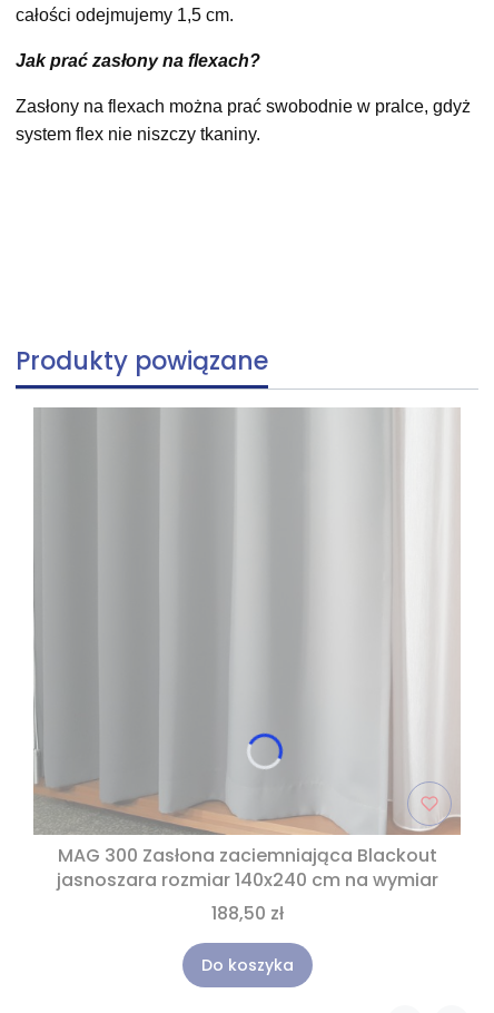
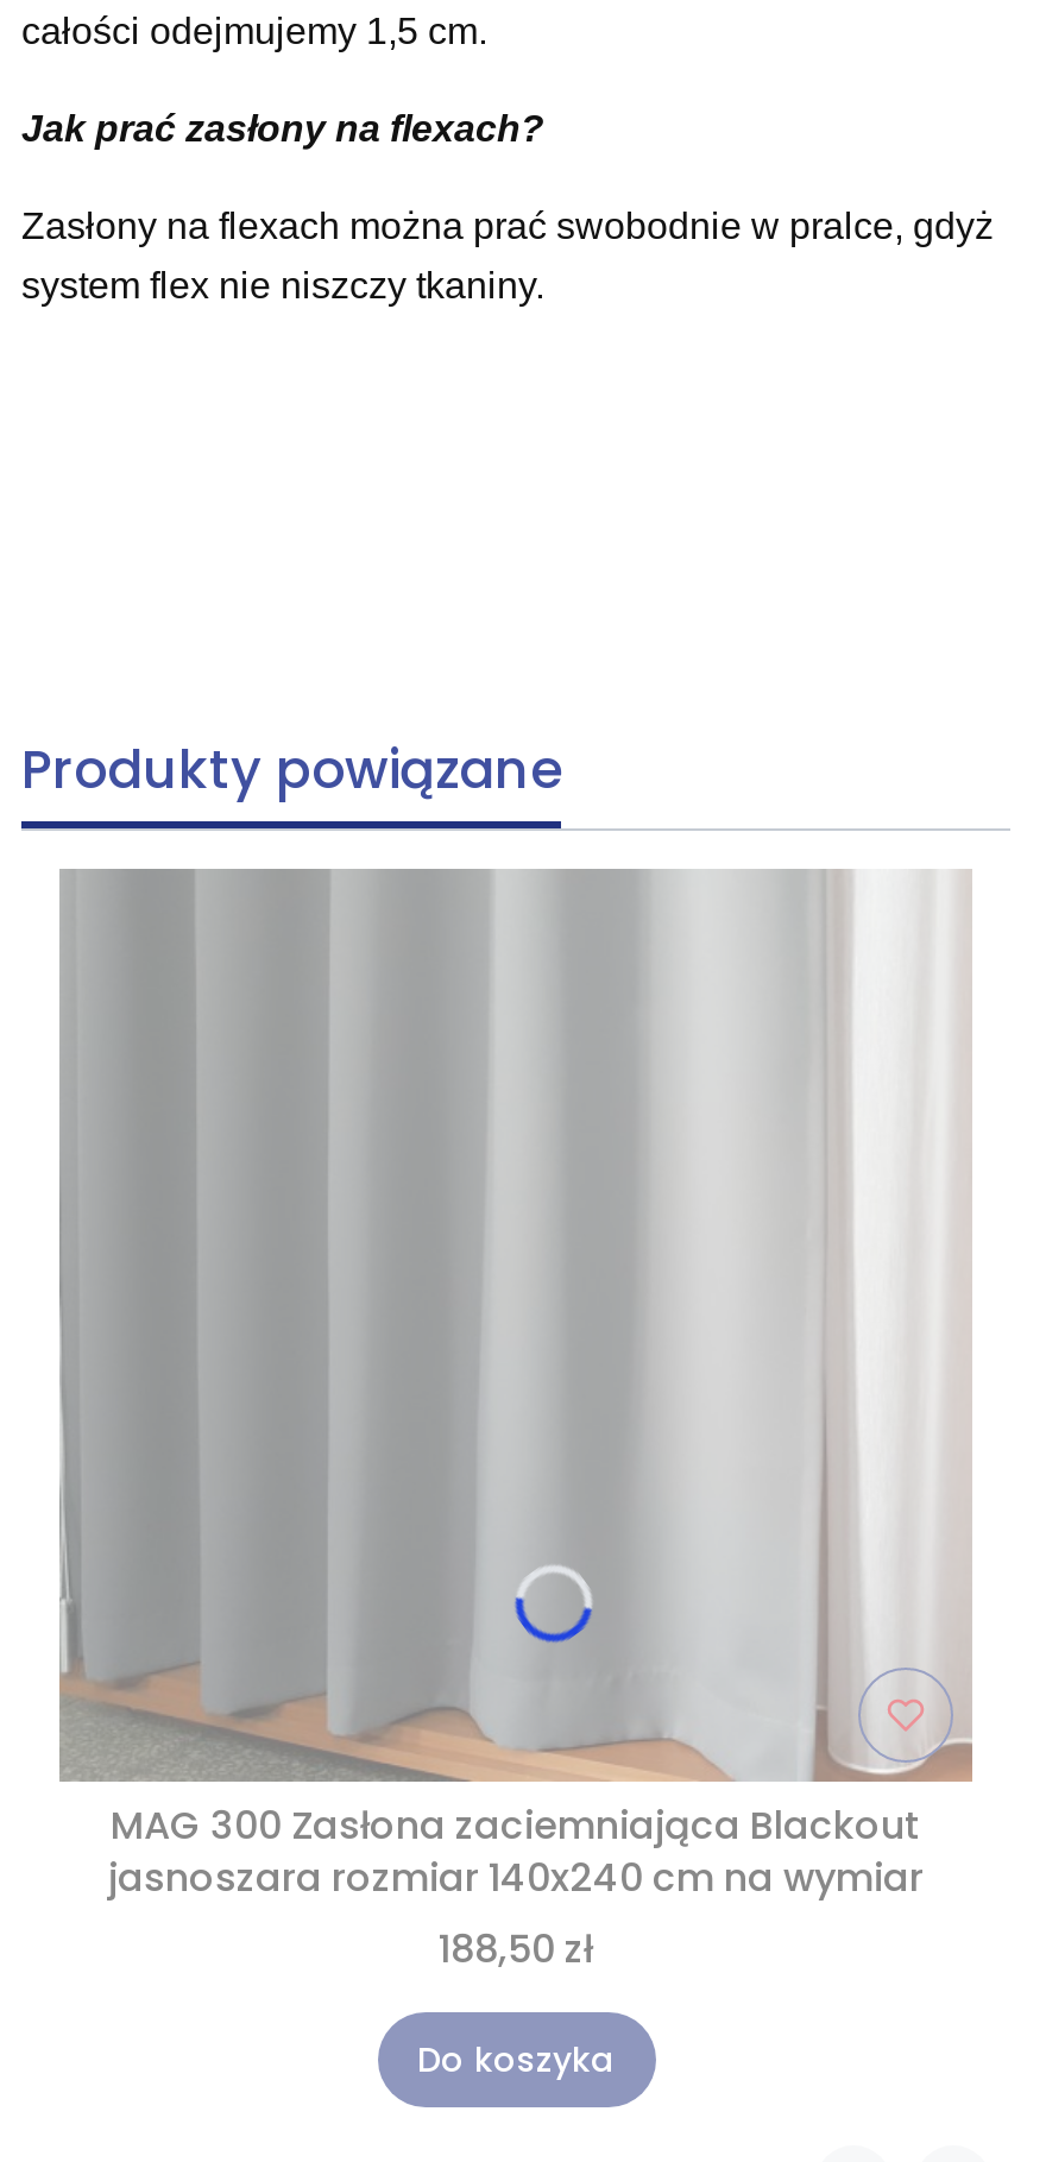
- [image]
+ [image]
